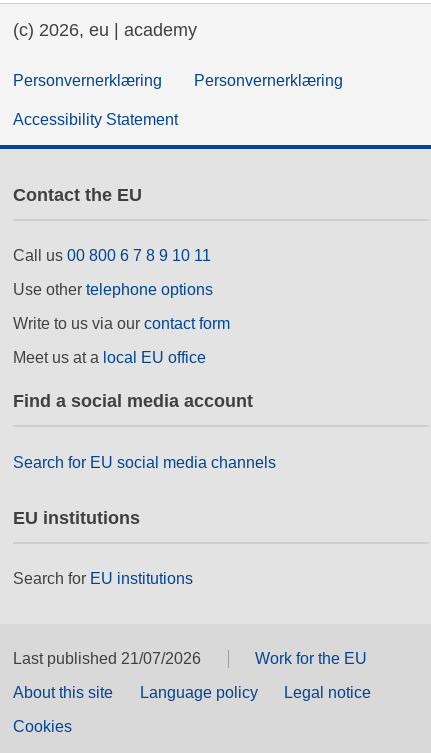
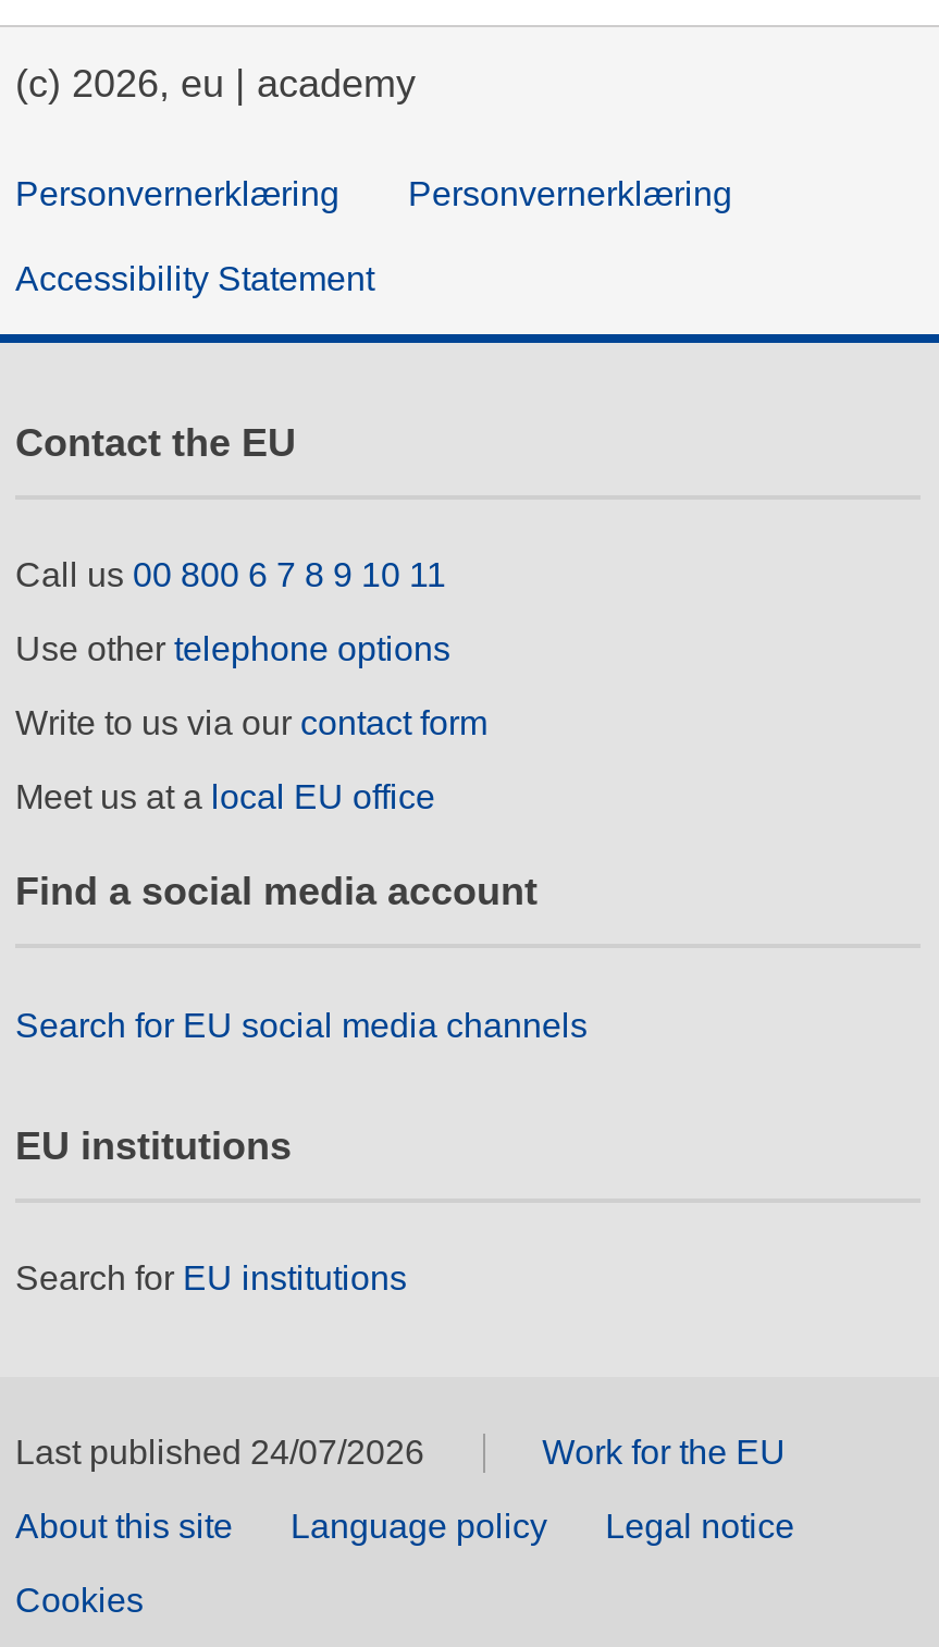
- Last published 21/07/2026
+ Last published 24/07/2026
